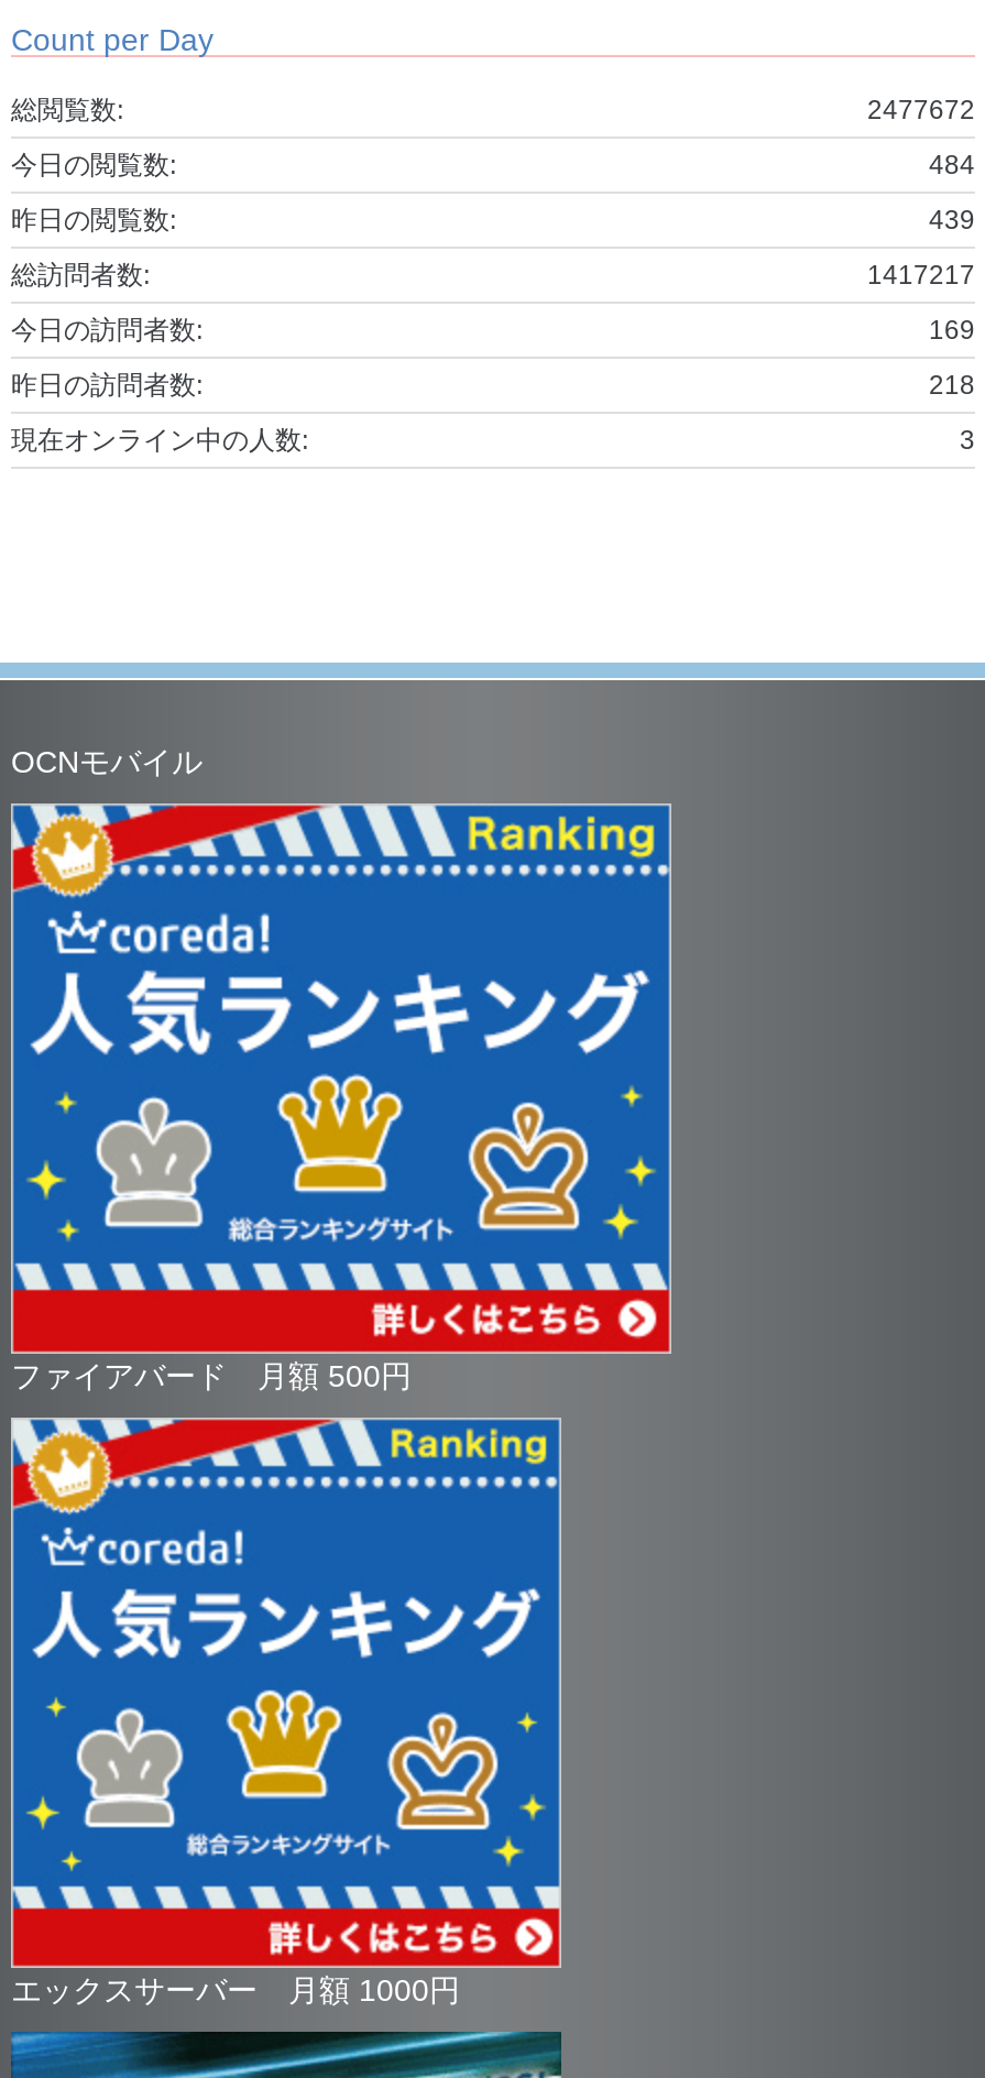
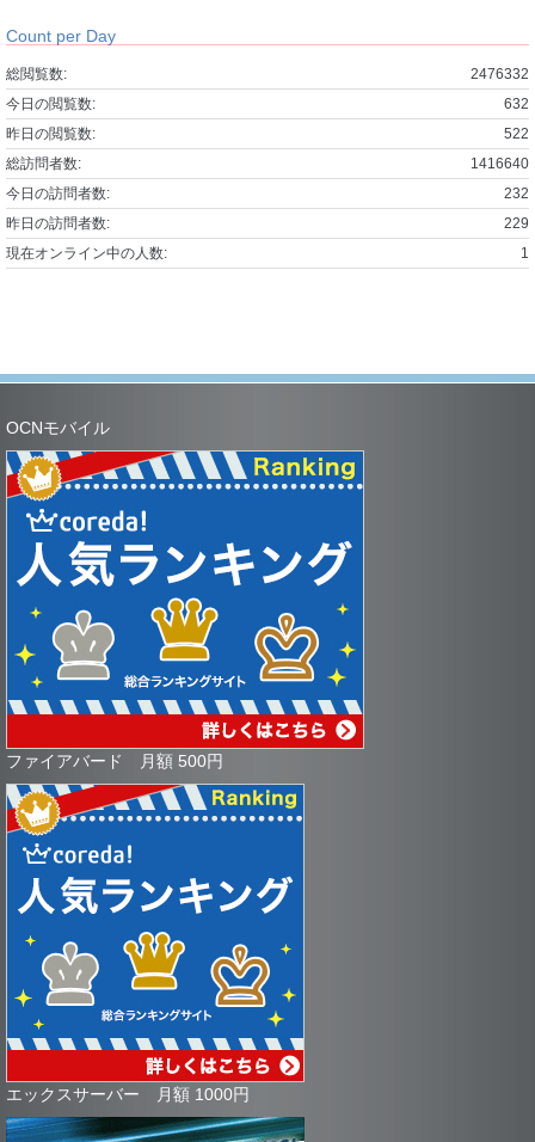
- 2477672
+ 2476332

- 484
+ 632

- 439
+ 522

- 1417217
+ 1416640

- 169
+ 232

- 218
+ 229

- 3
+ 1
